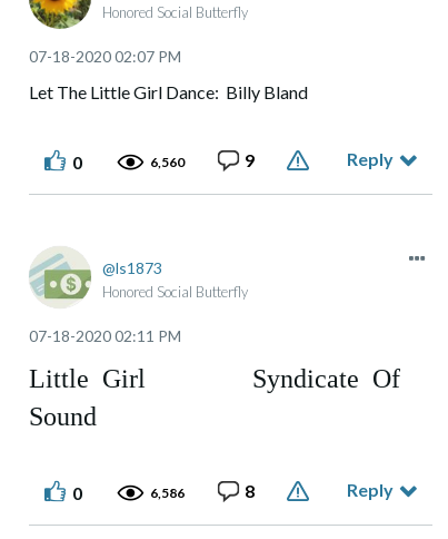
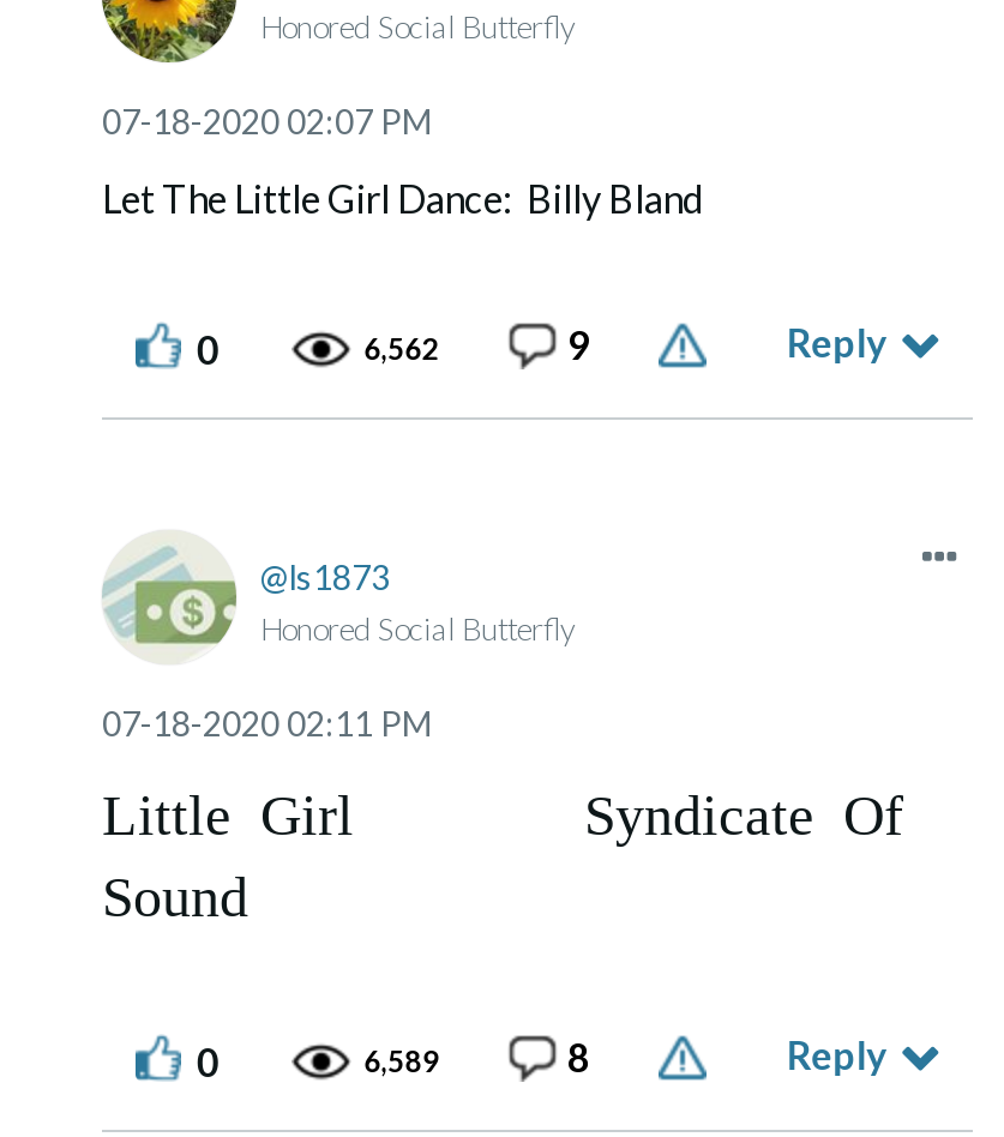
- 6,560
+ 6,562

- 6,586
+ 6,589
